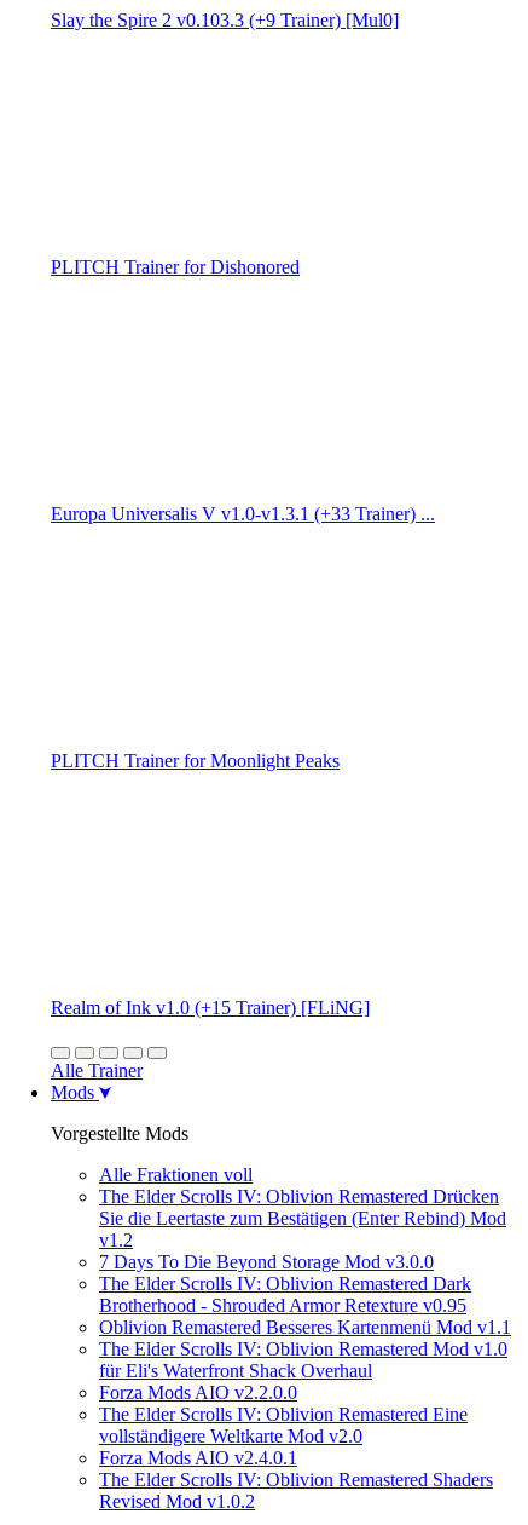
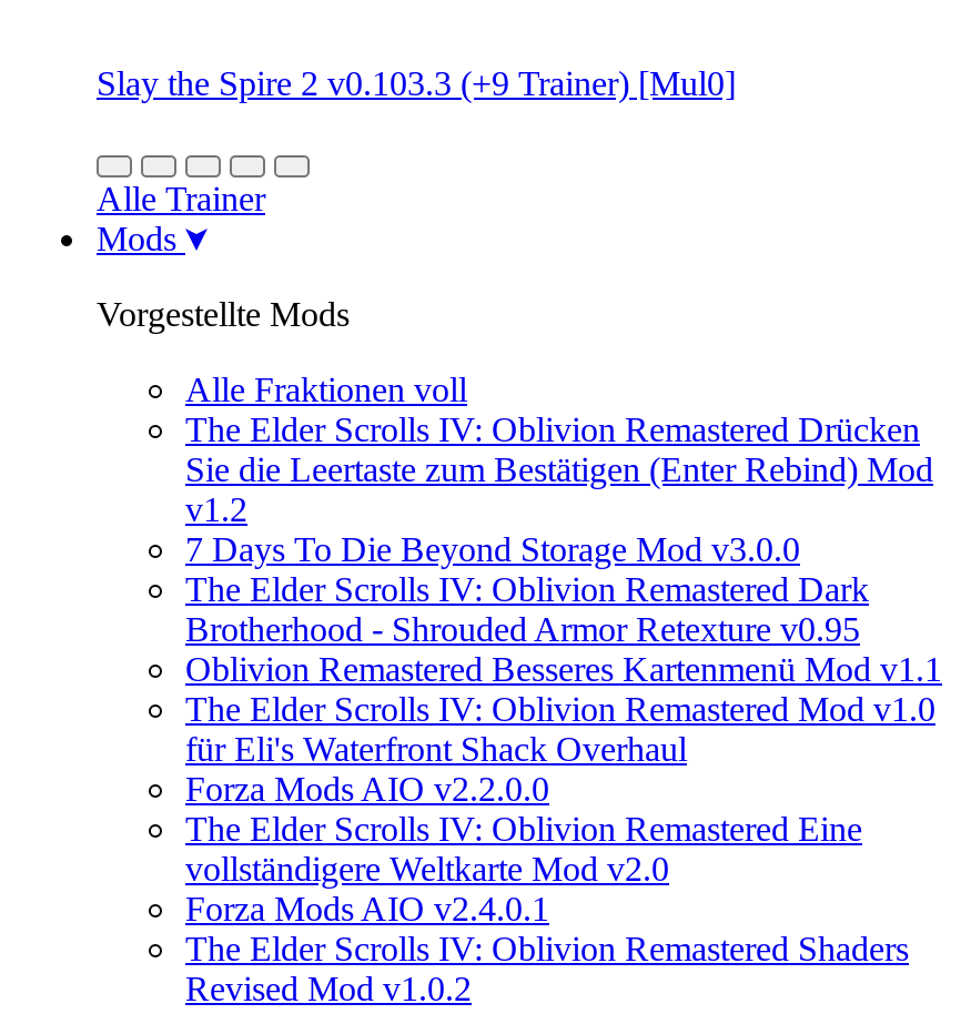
- PLITCH Trainer for Dishonored

- Europa Universalis V v1.0-v1.3.1 (+33 Trainer) ...

- PLITCH Trainer for Moonlight Peaks

- Realm of Ink v1.0 (+15 Trainer) [FLiNG]
